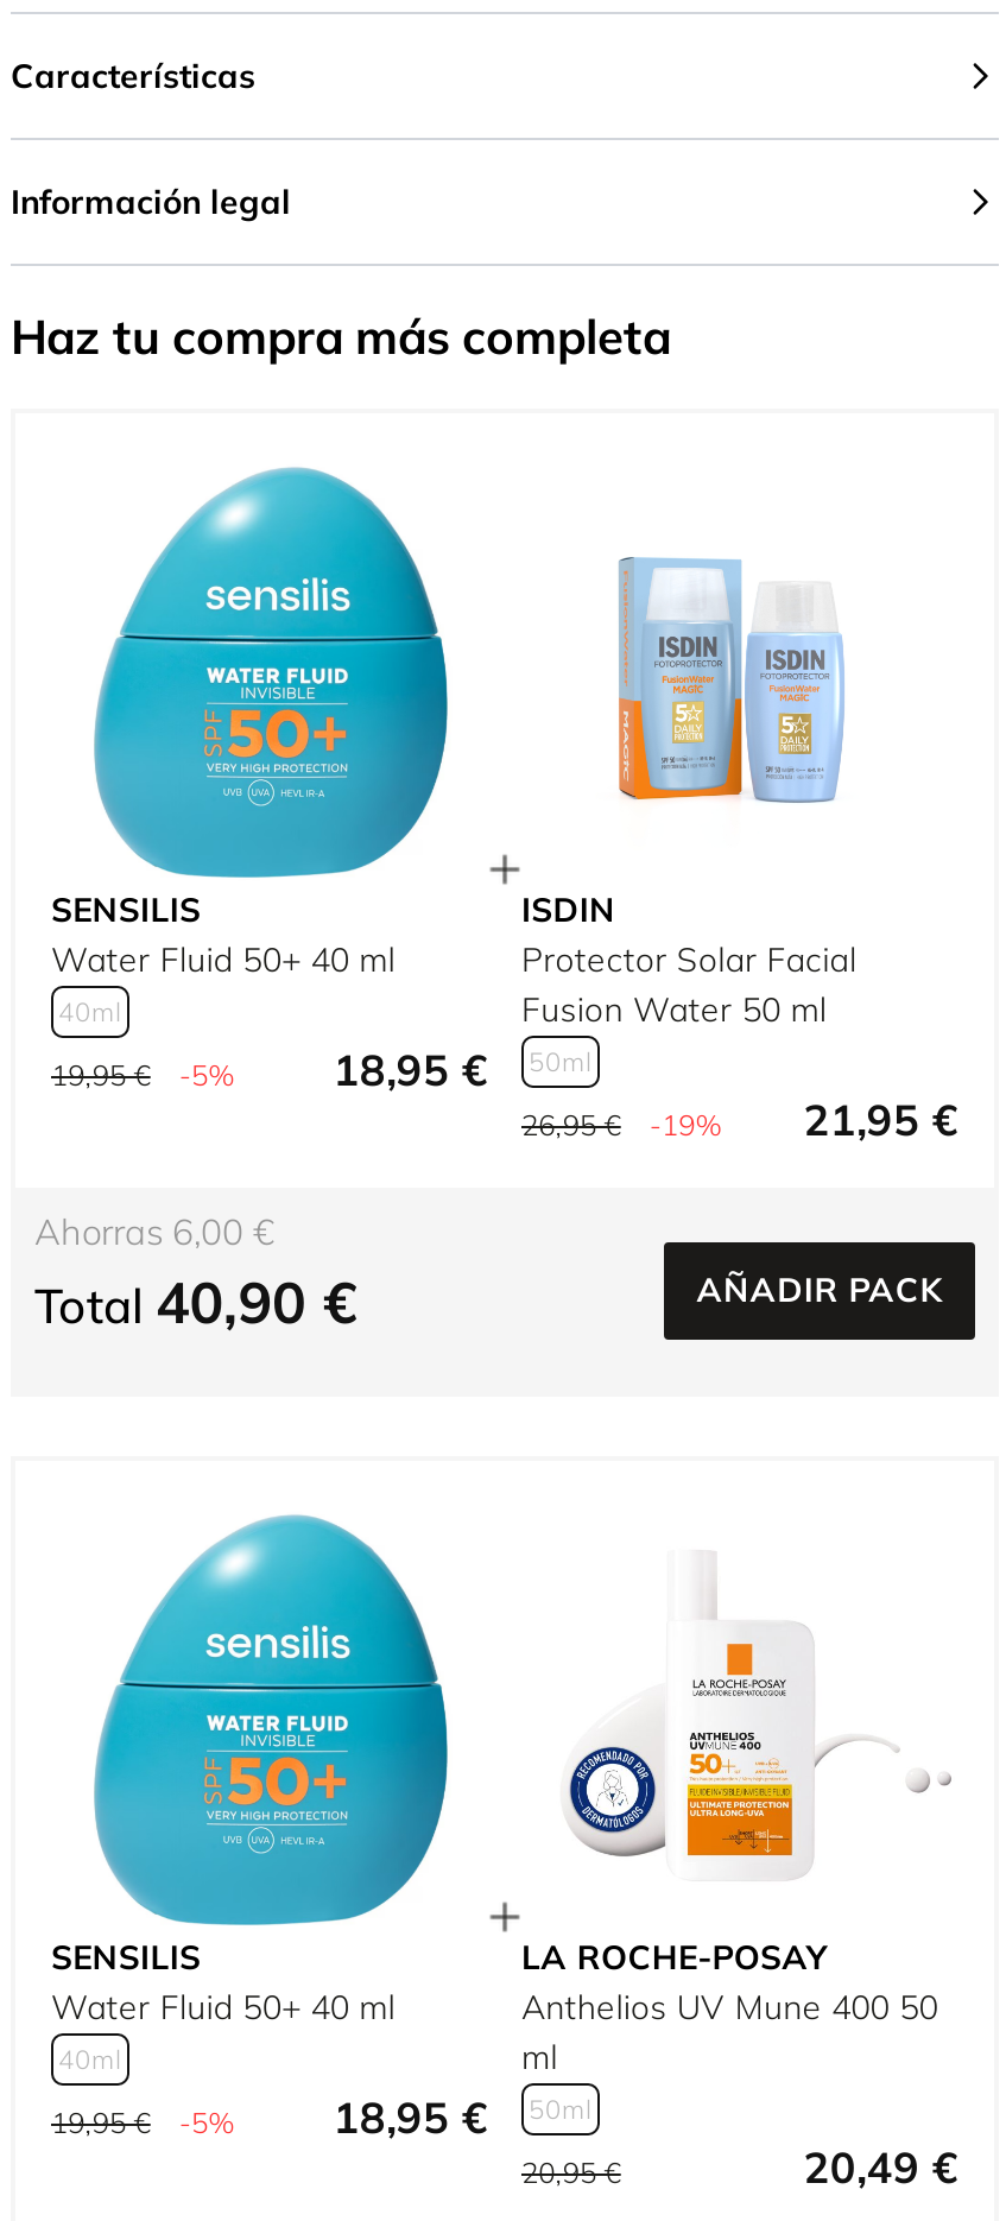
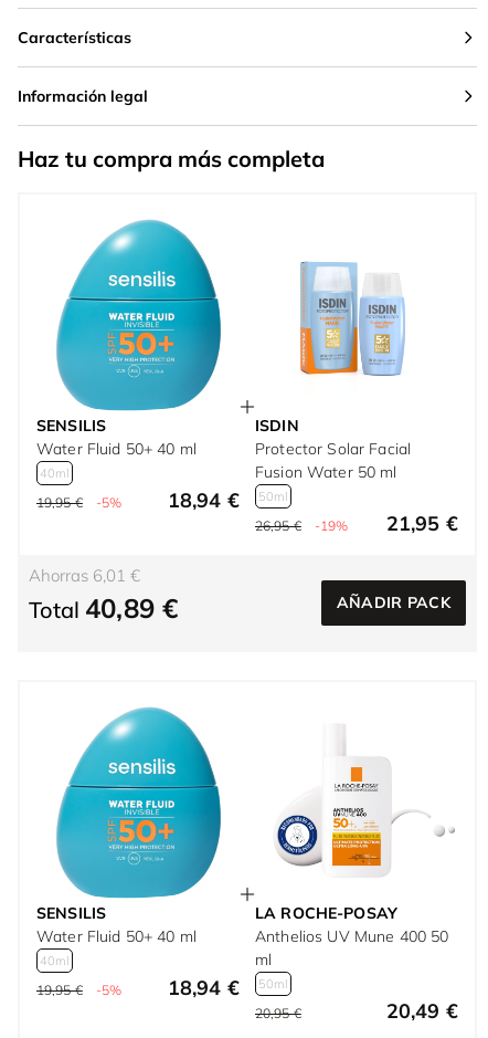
- 18,95 € 50ml
+ 18,94 € 50ml

- Ahorras 6,00 €
+ Ahorras 6,01 €

- Total 40,90 €
+ Total 40,89 €

- 18,95 € 50ml
+ 18,94 € 50ml
